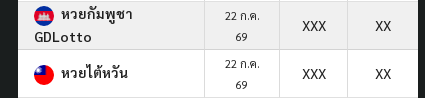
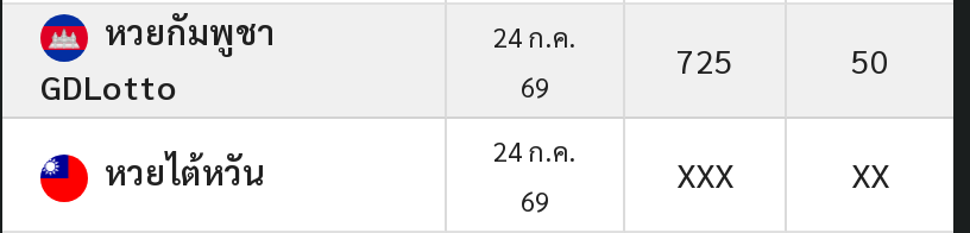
- 22 ก.ค.
+ 24 ก.ค.

- XXX
- XX
+ 725
+ 50

- 22 ก.ค.
+ 24 ก.ค.
